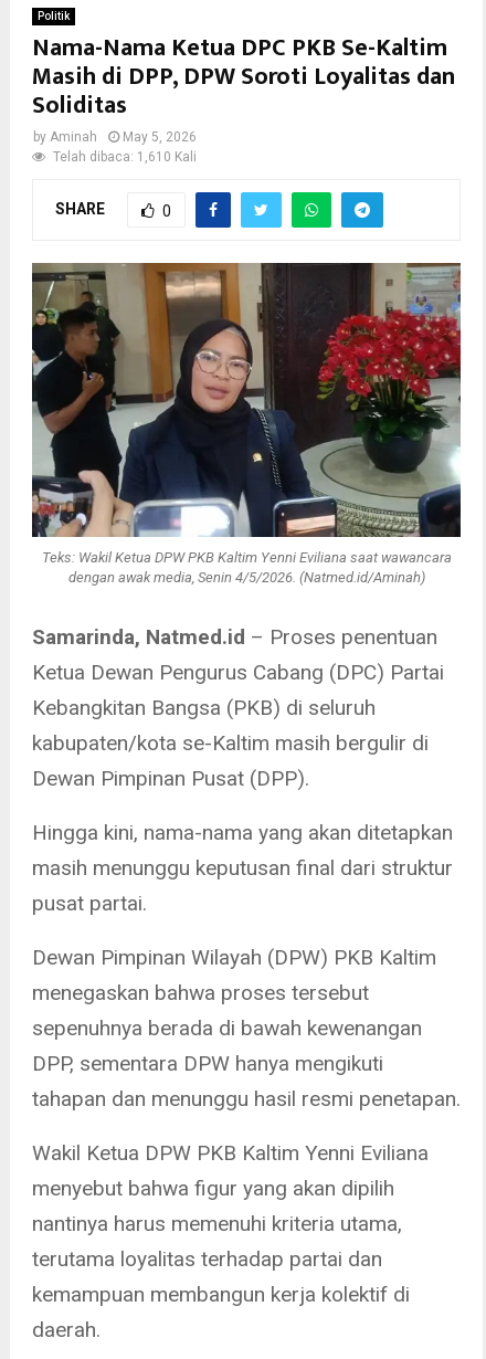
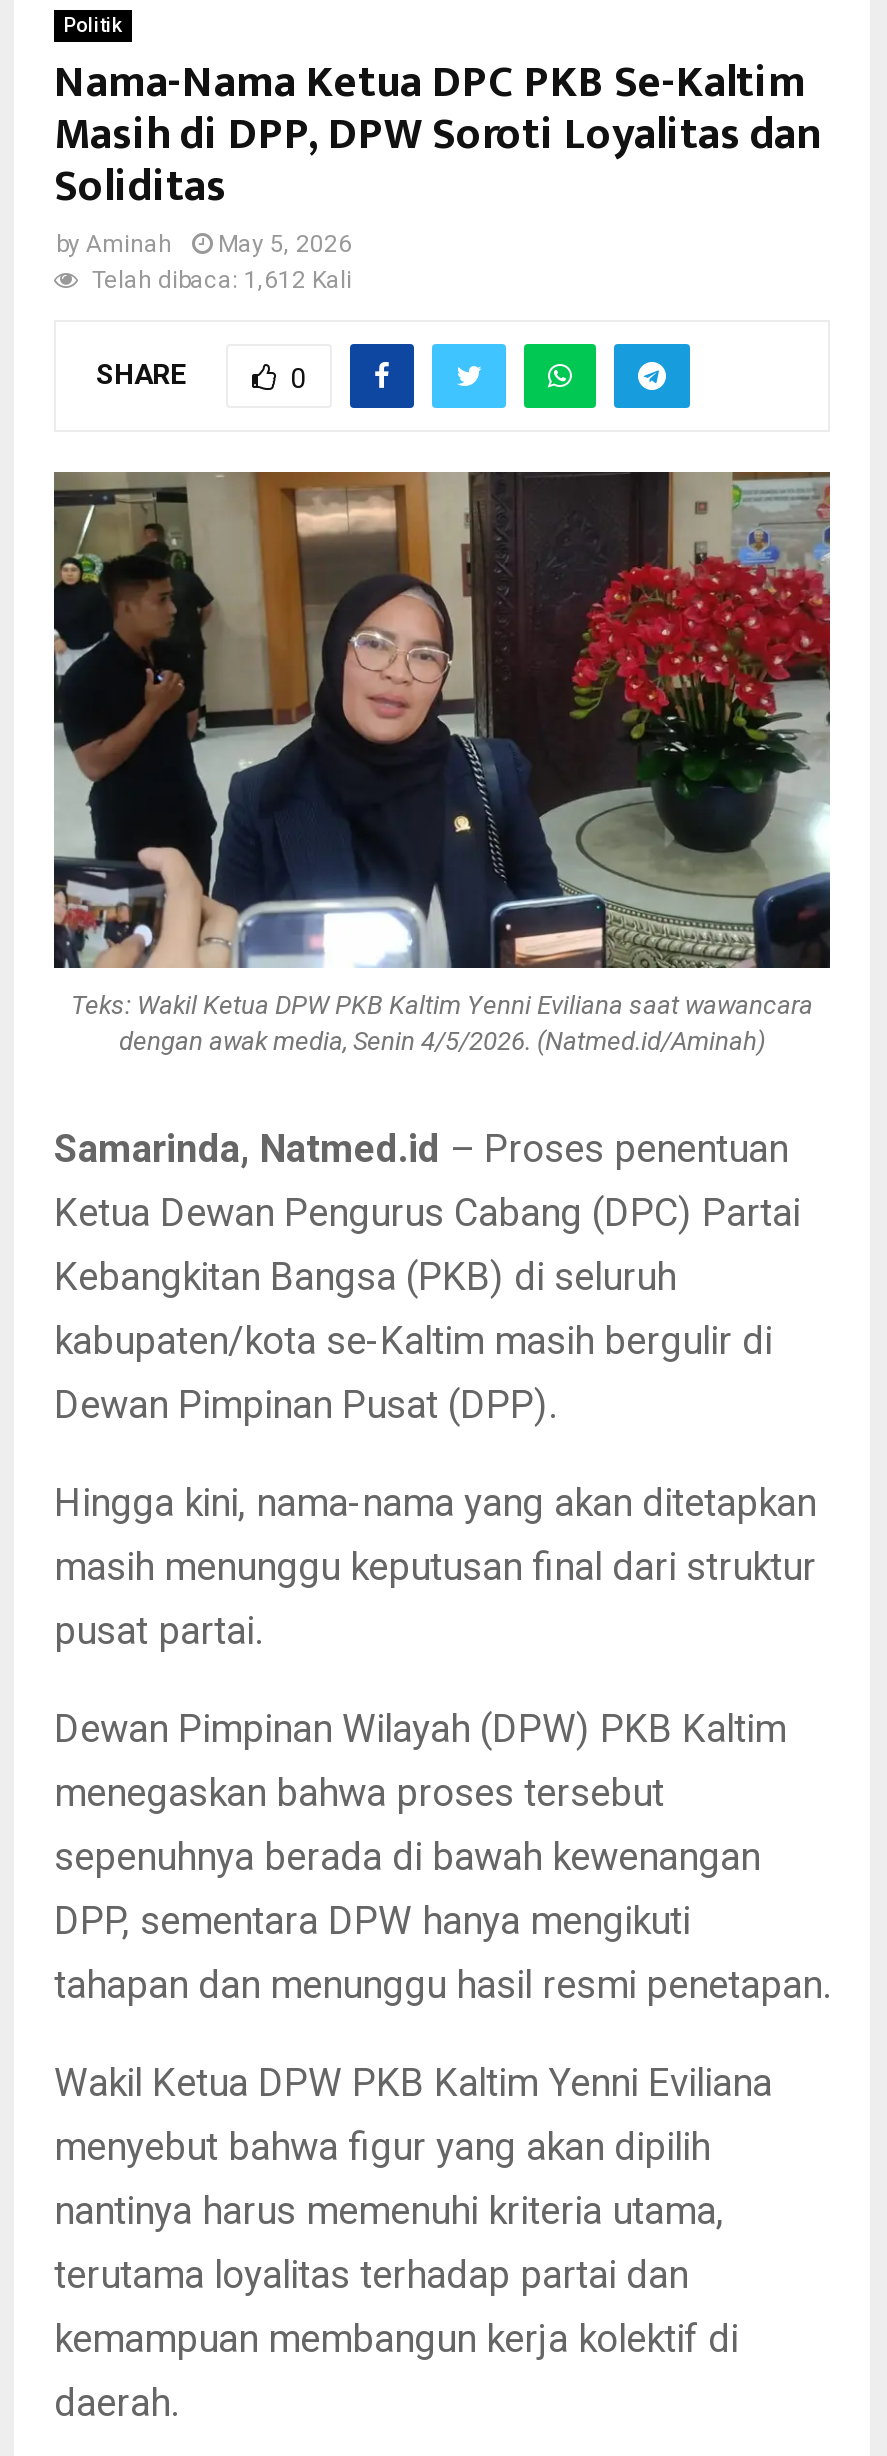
- Telah dibaca: 1,610 Kali
+ Telah dibaca: 1,612 Kali
